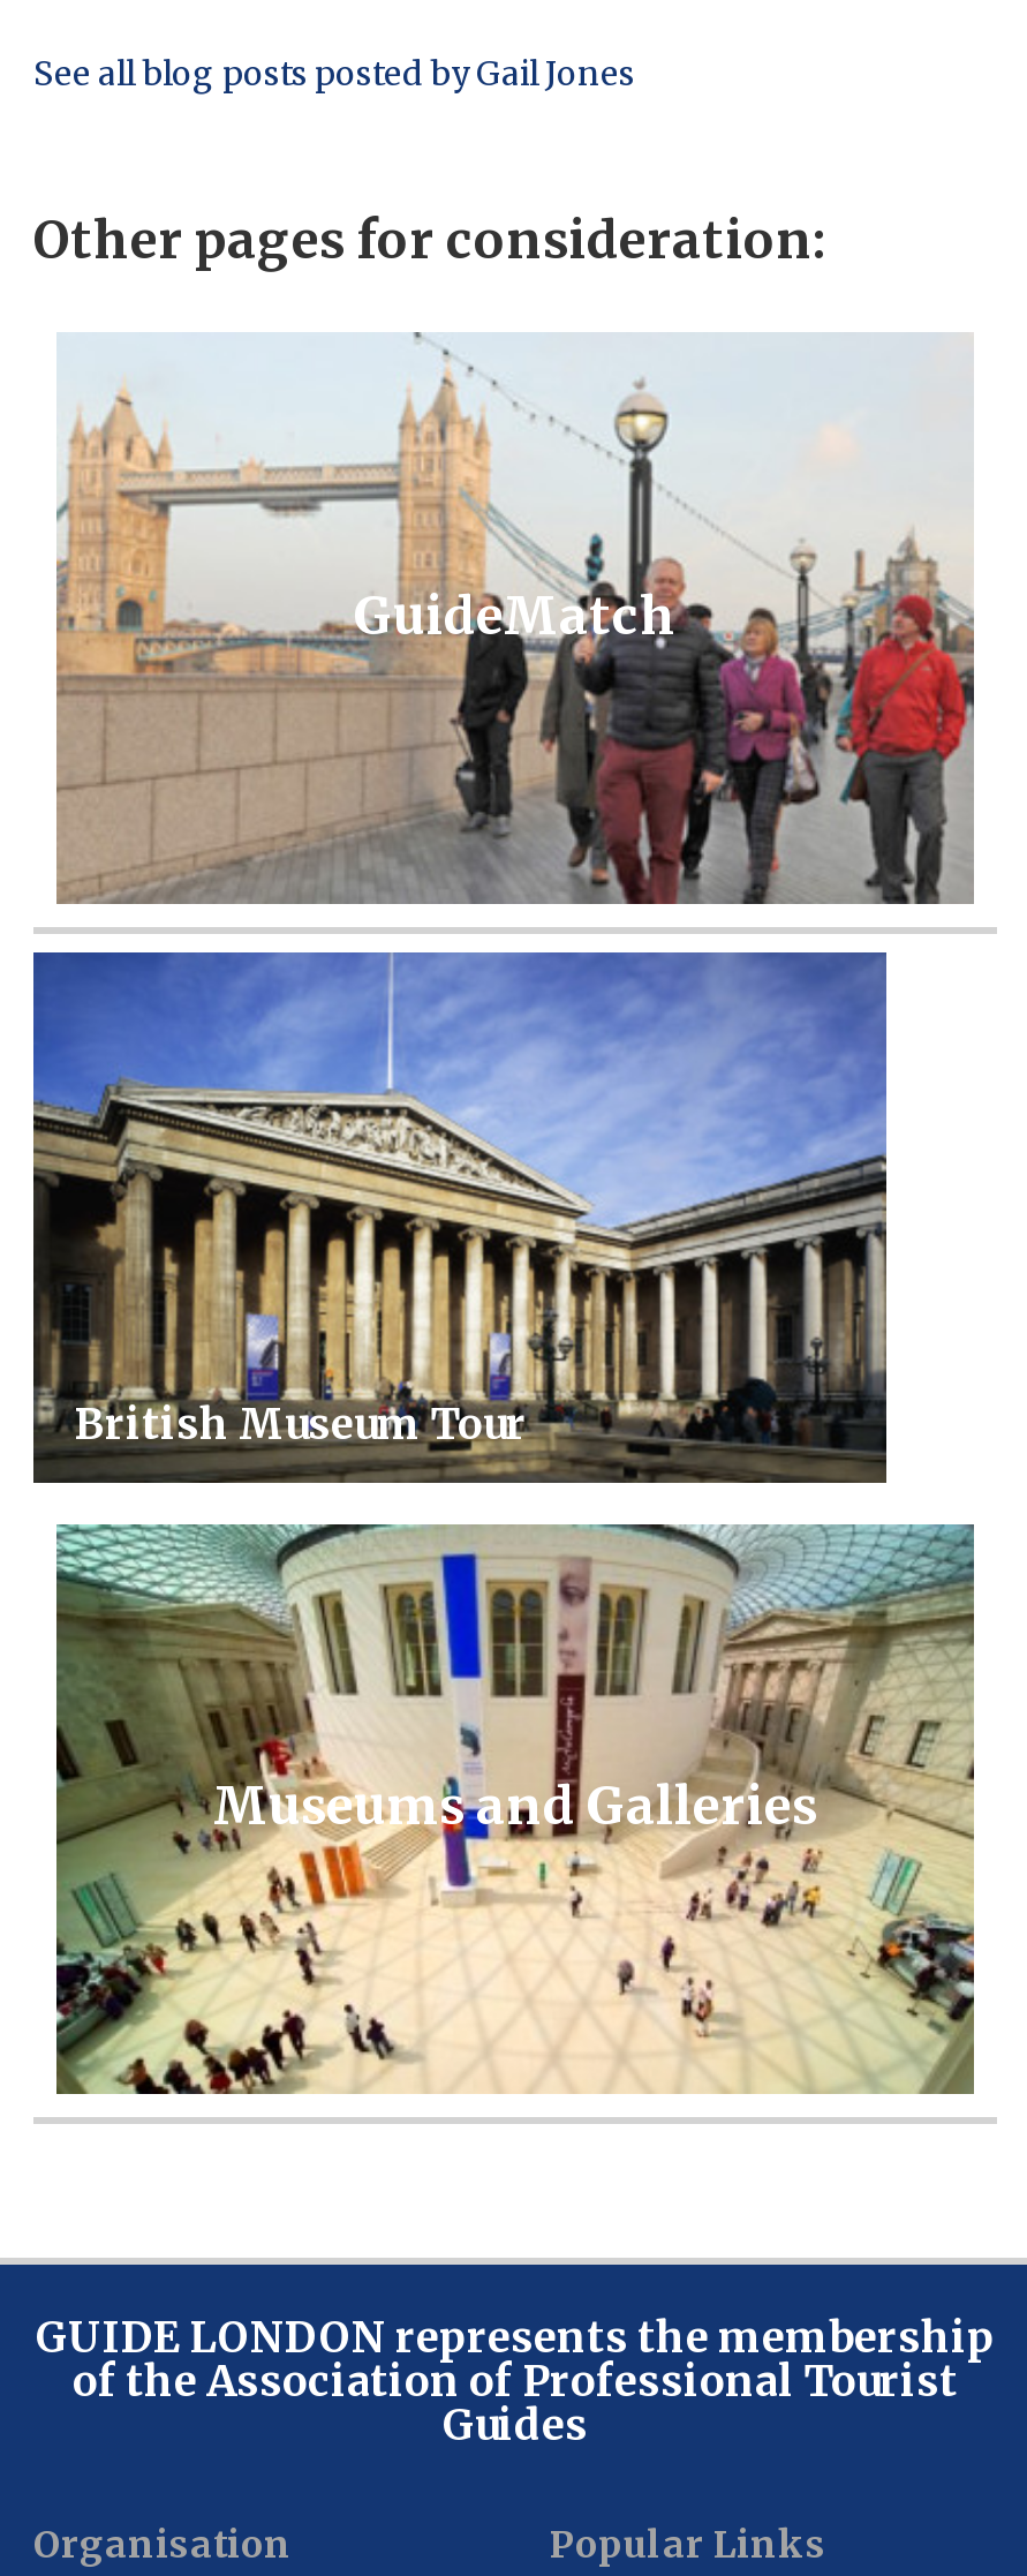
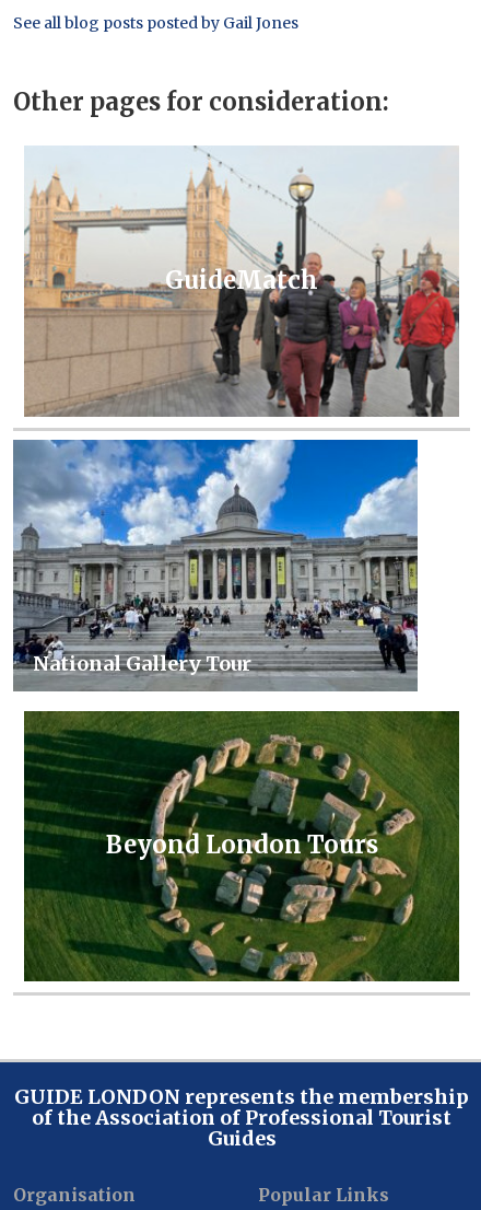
- [image]
- British Museum Tour
+ [image]
+ National Gallery Tour

- [image]
- Museums and Galleries
+ [image]
+ Beyond London Tours
